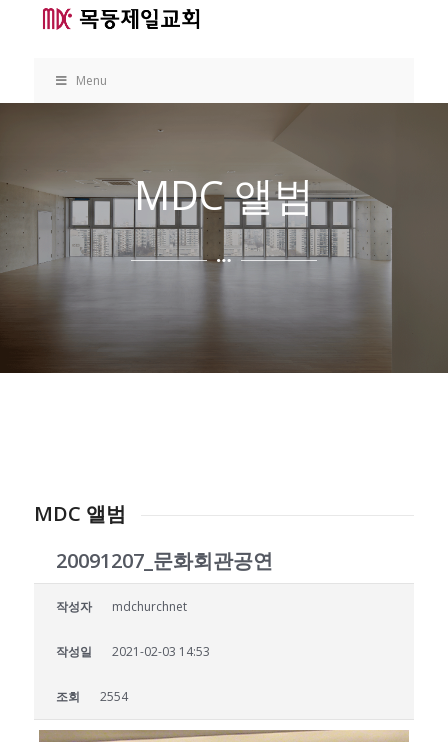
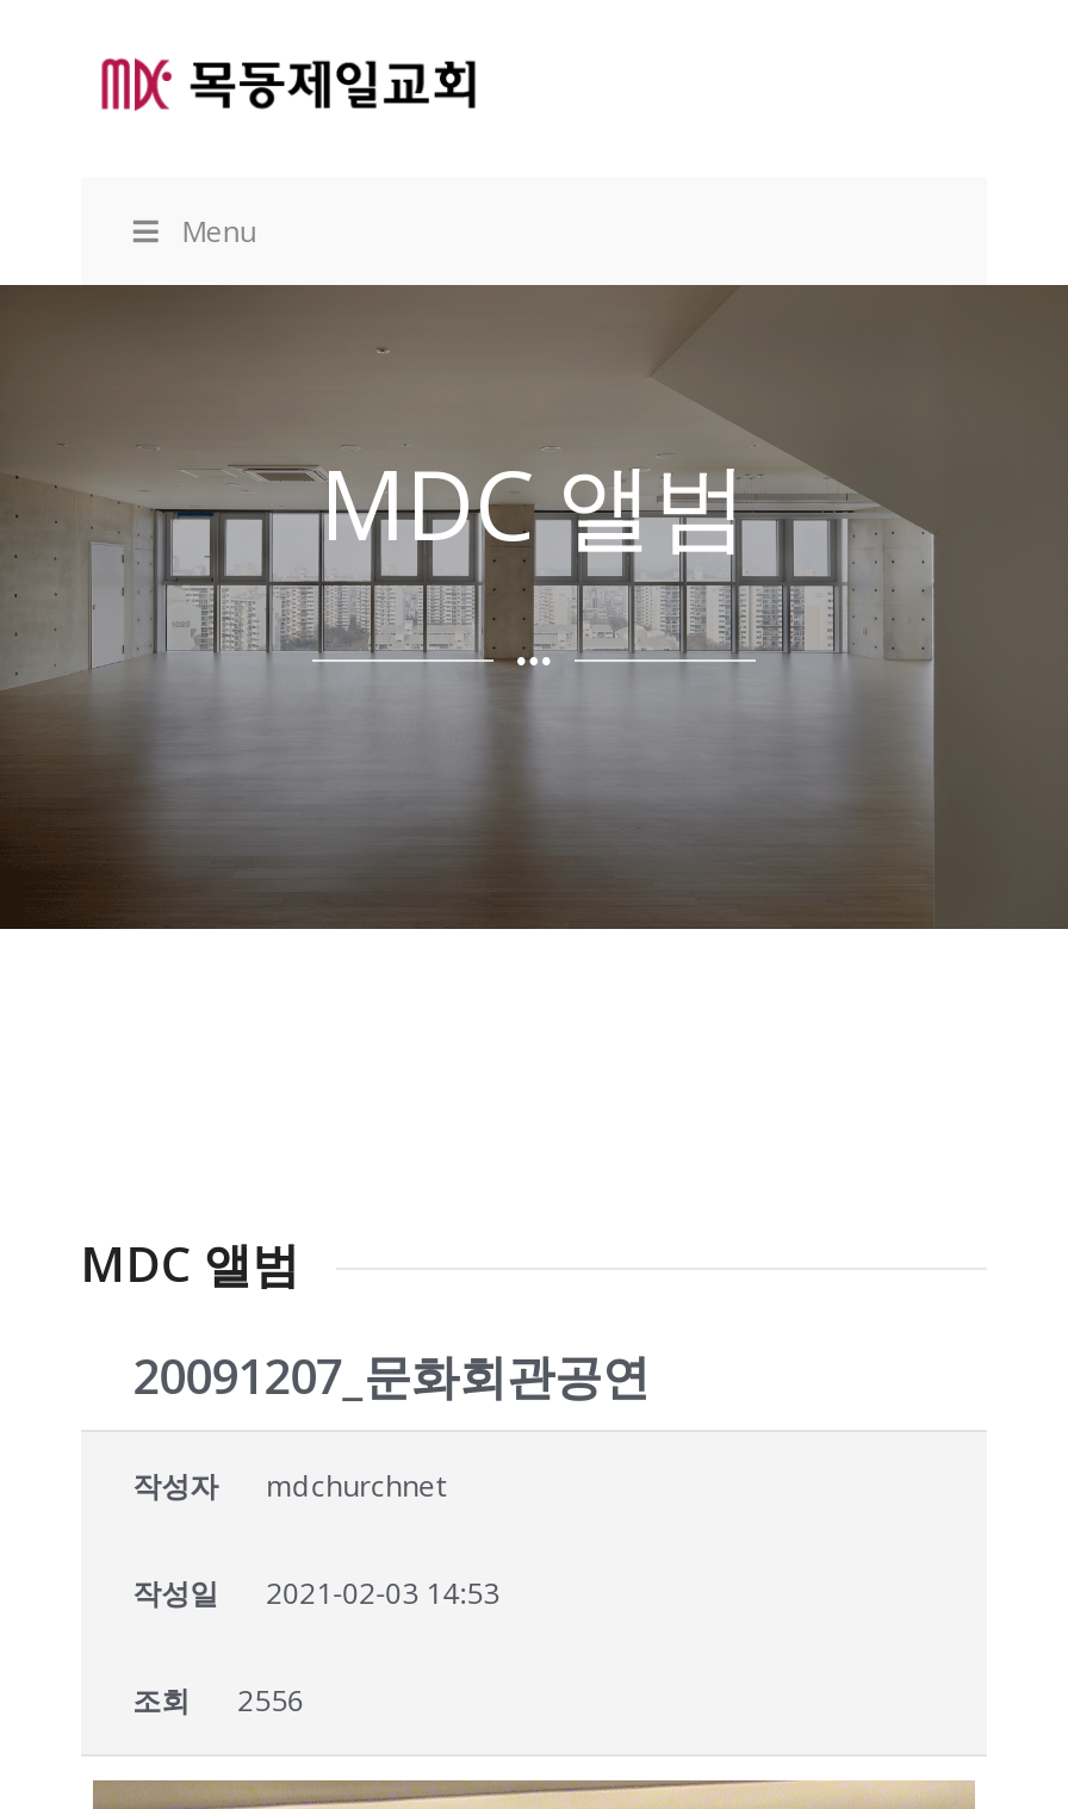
- 조회 2554
+ 조회 2556
